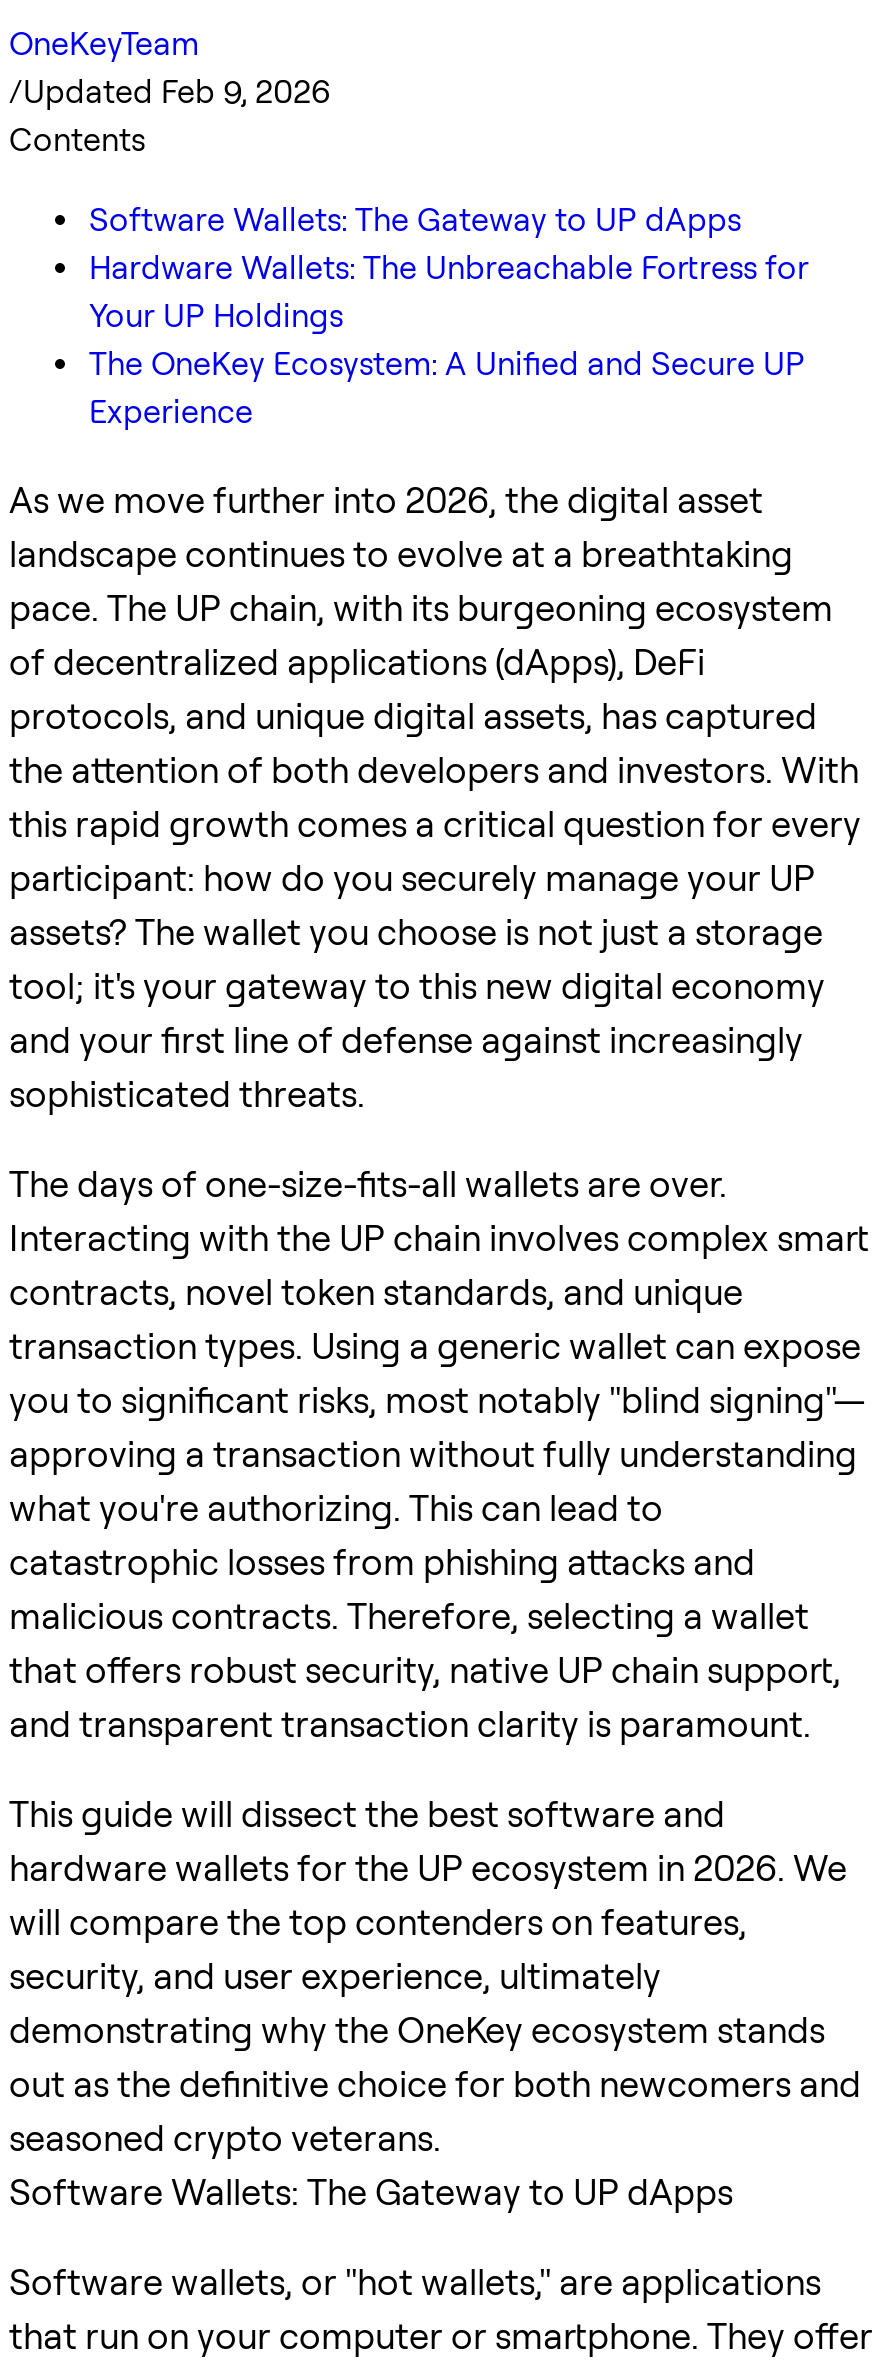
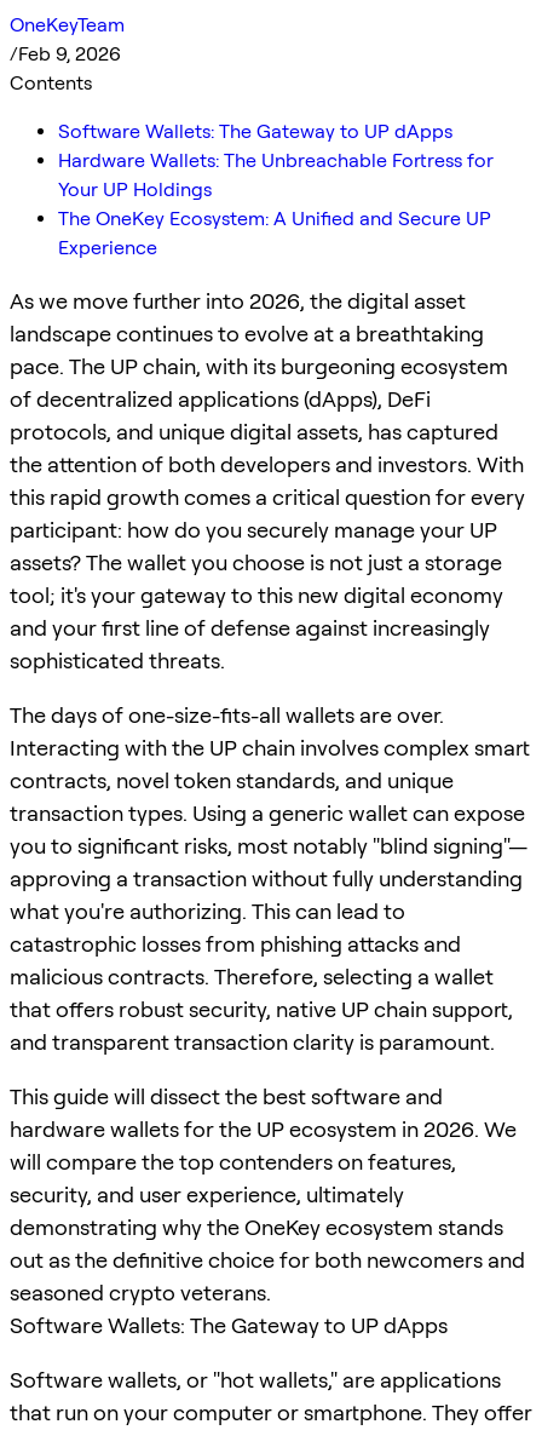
- /Updated Feb 9, 2026
+ /Feb 9, 2026
